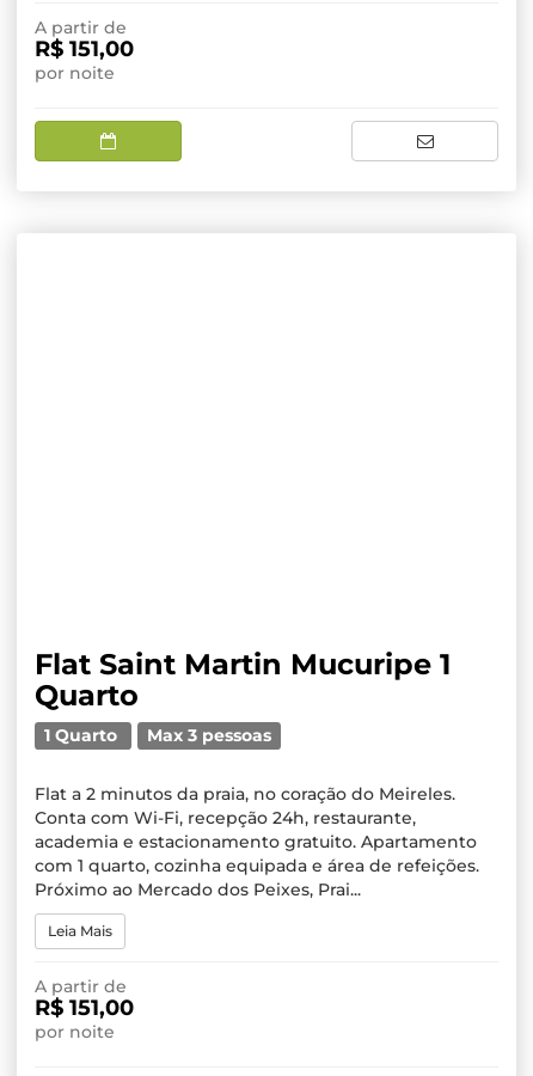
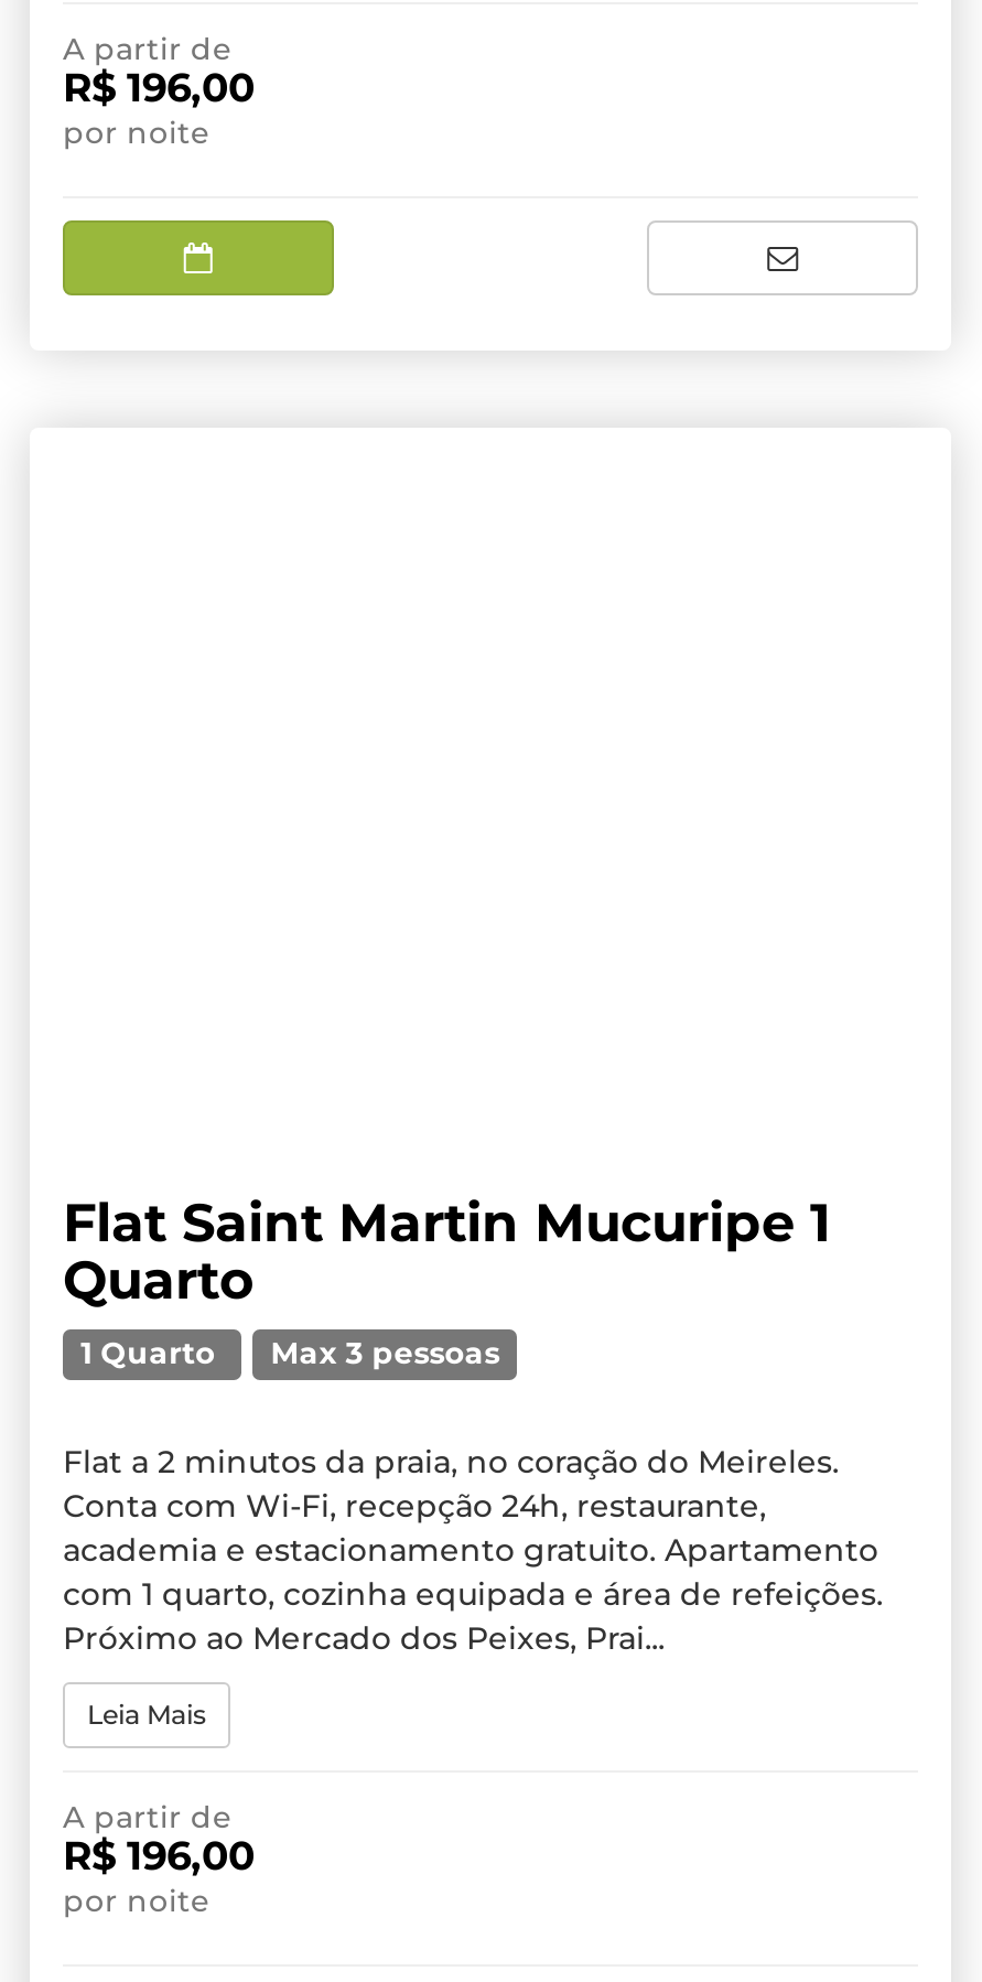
- R$ 151,00
+ R$ 196,00

- R$ 151,00
+ R$ 196,00
